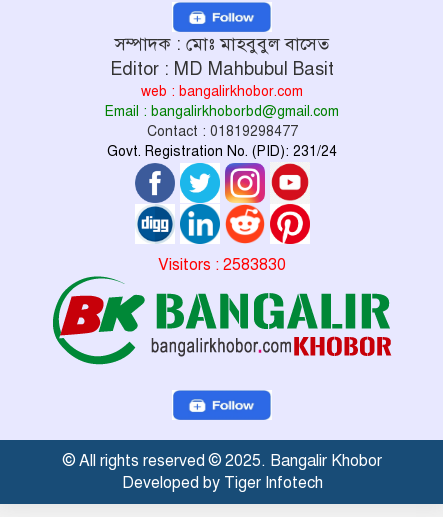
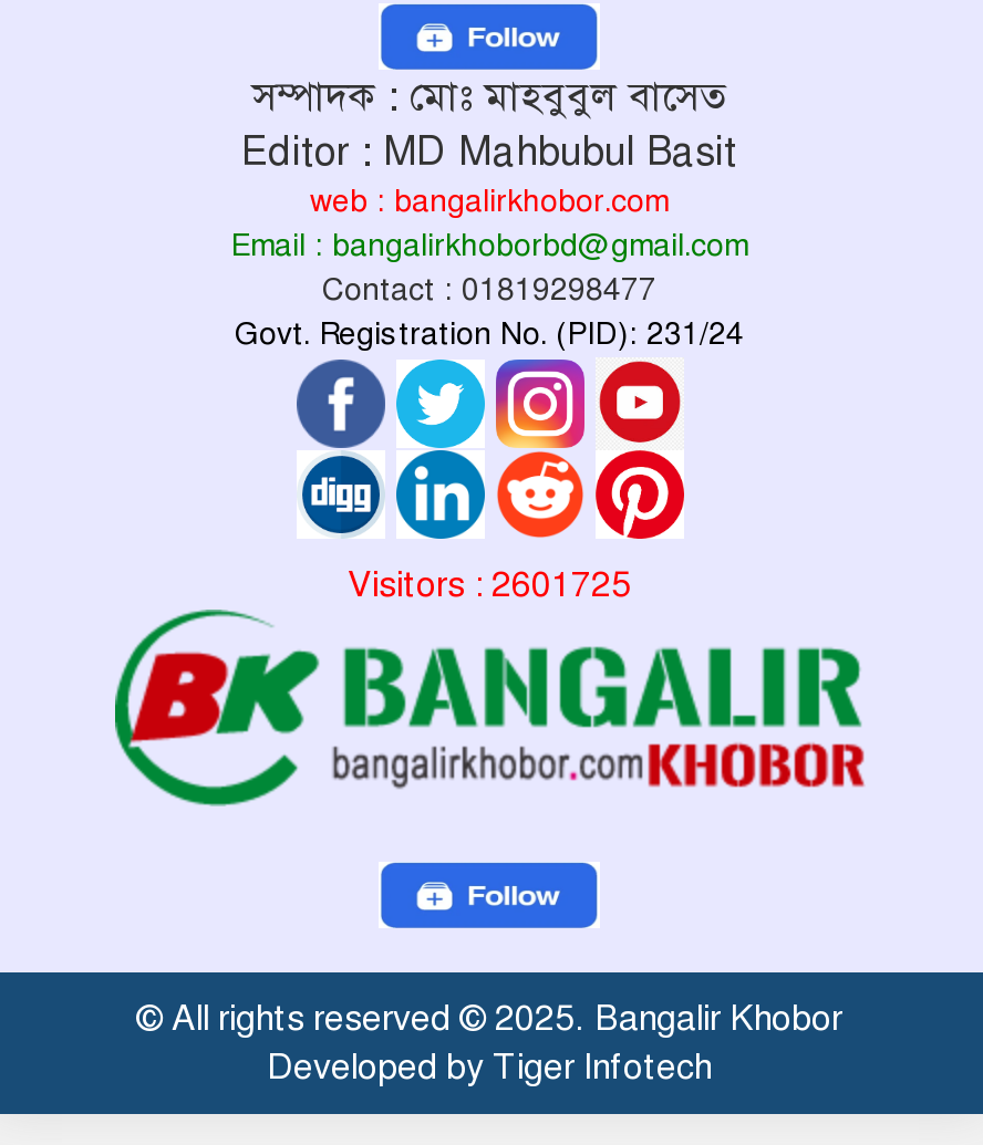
- Visitors : 2583830
+ Visitors : 2601725
